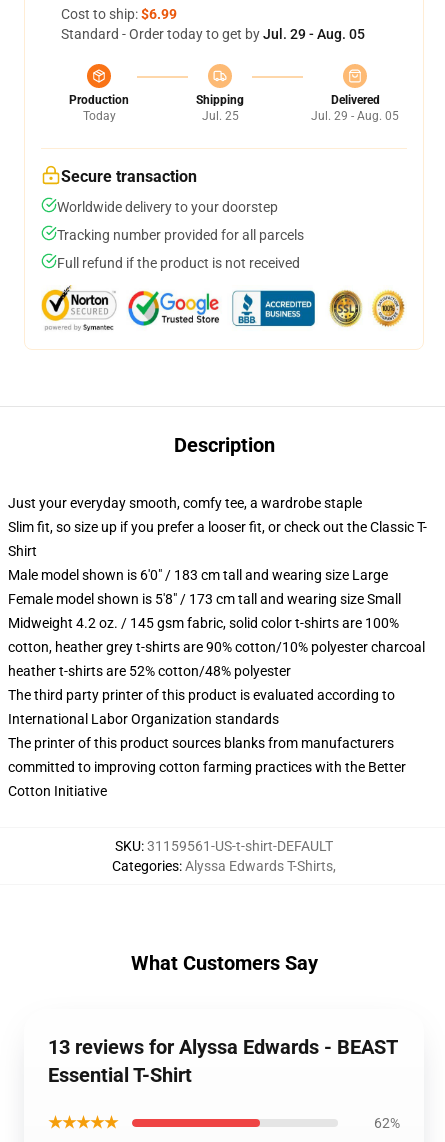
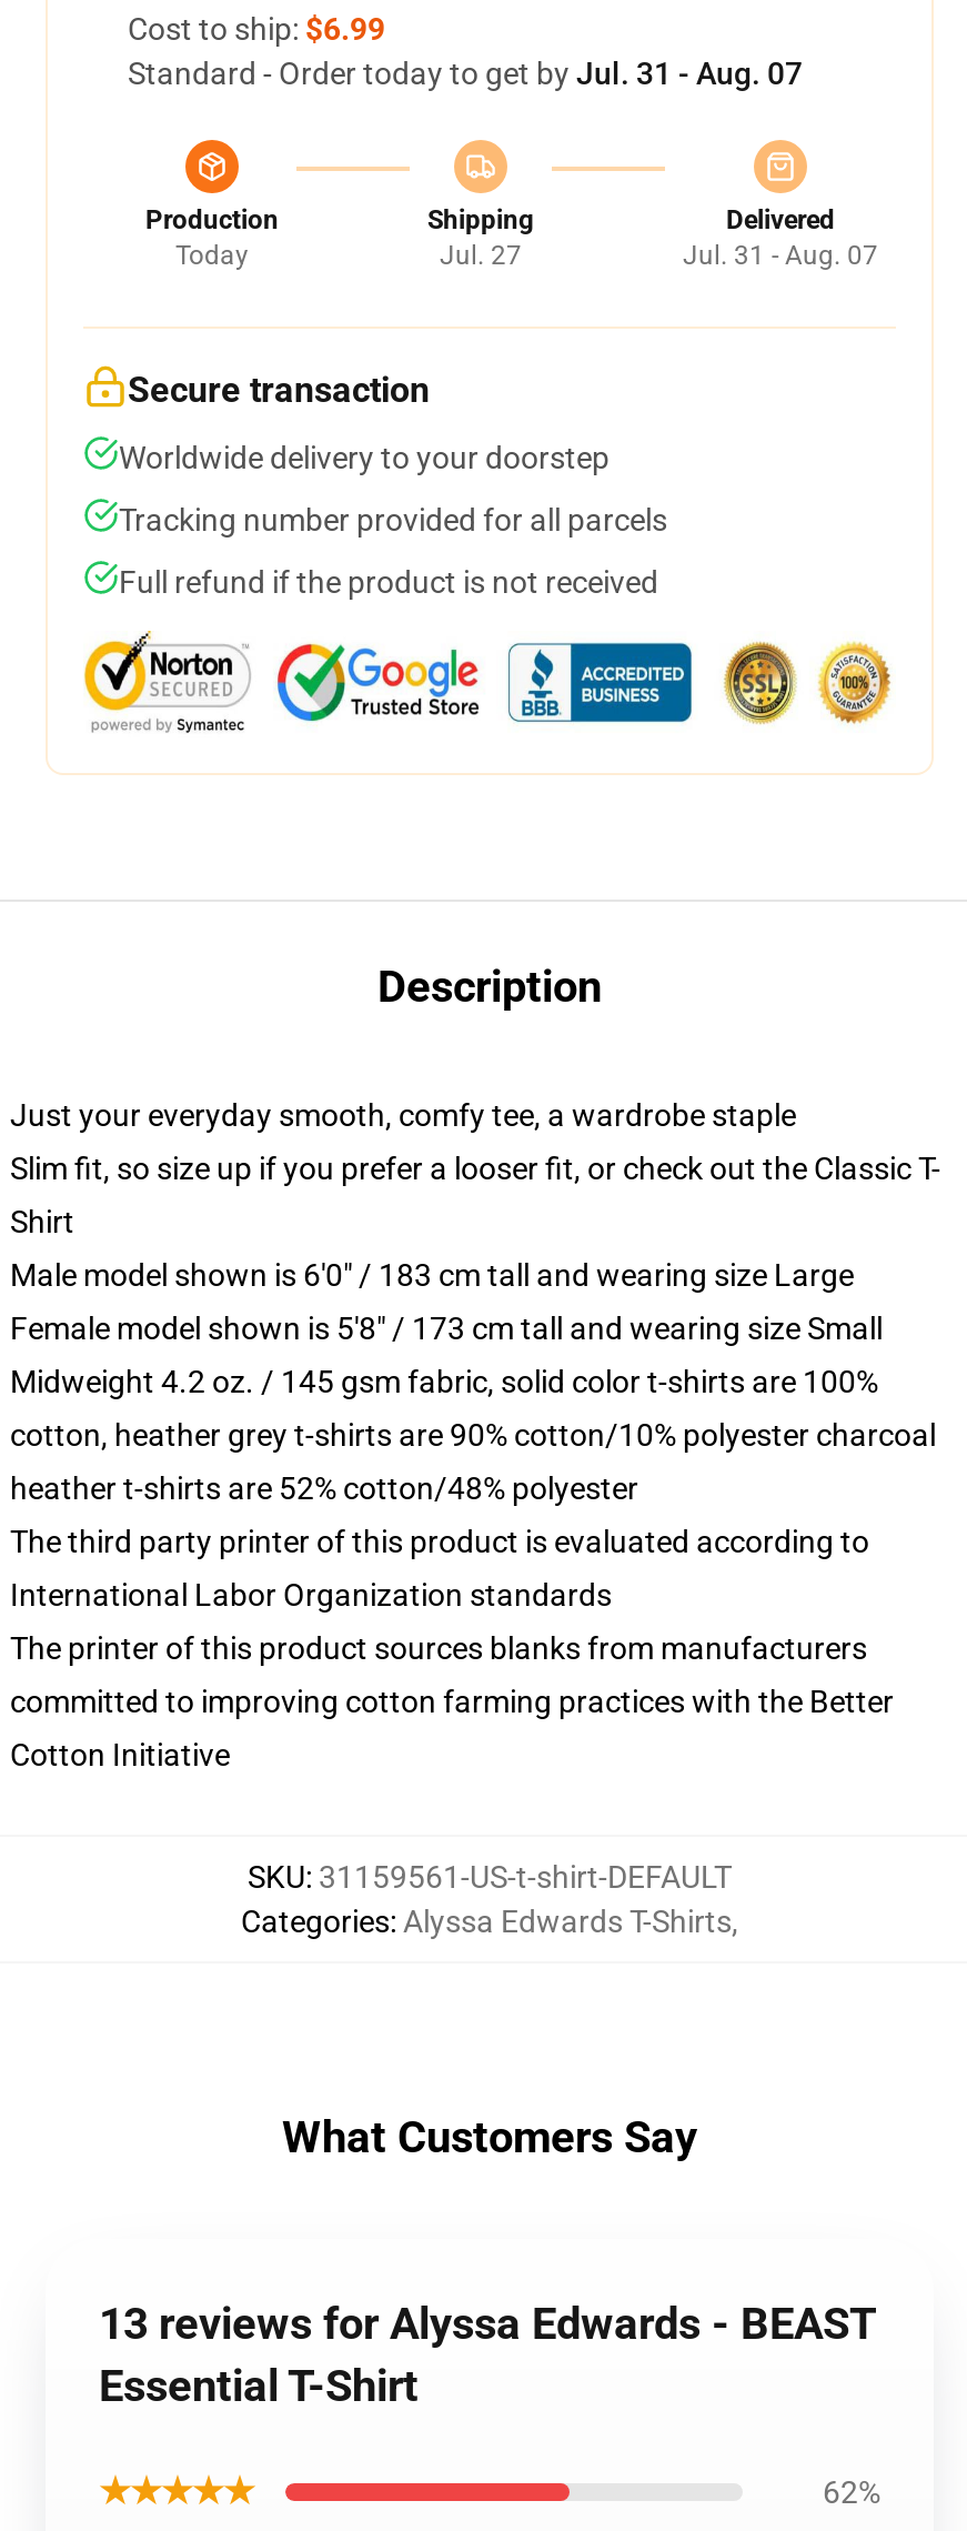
- Standard - Order today to get by Jul. 29 - Aug. 05
+ Standard - Order today to get by Jul. 31 - Aug. 07

- Jul. 25
+ Jul. 27

- Jul. 29 - Aug. 05
+ Jul. 31 - Aug. 07
